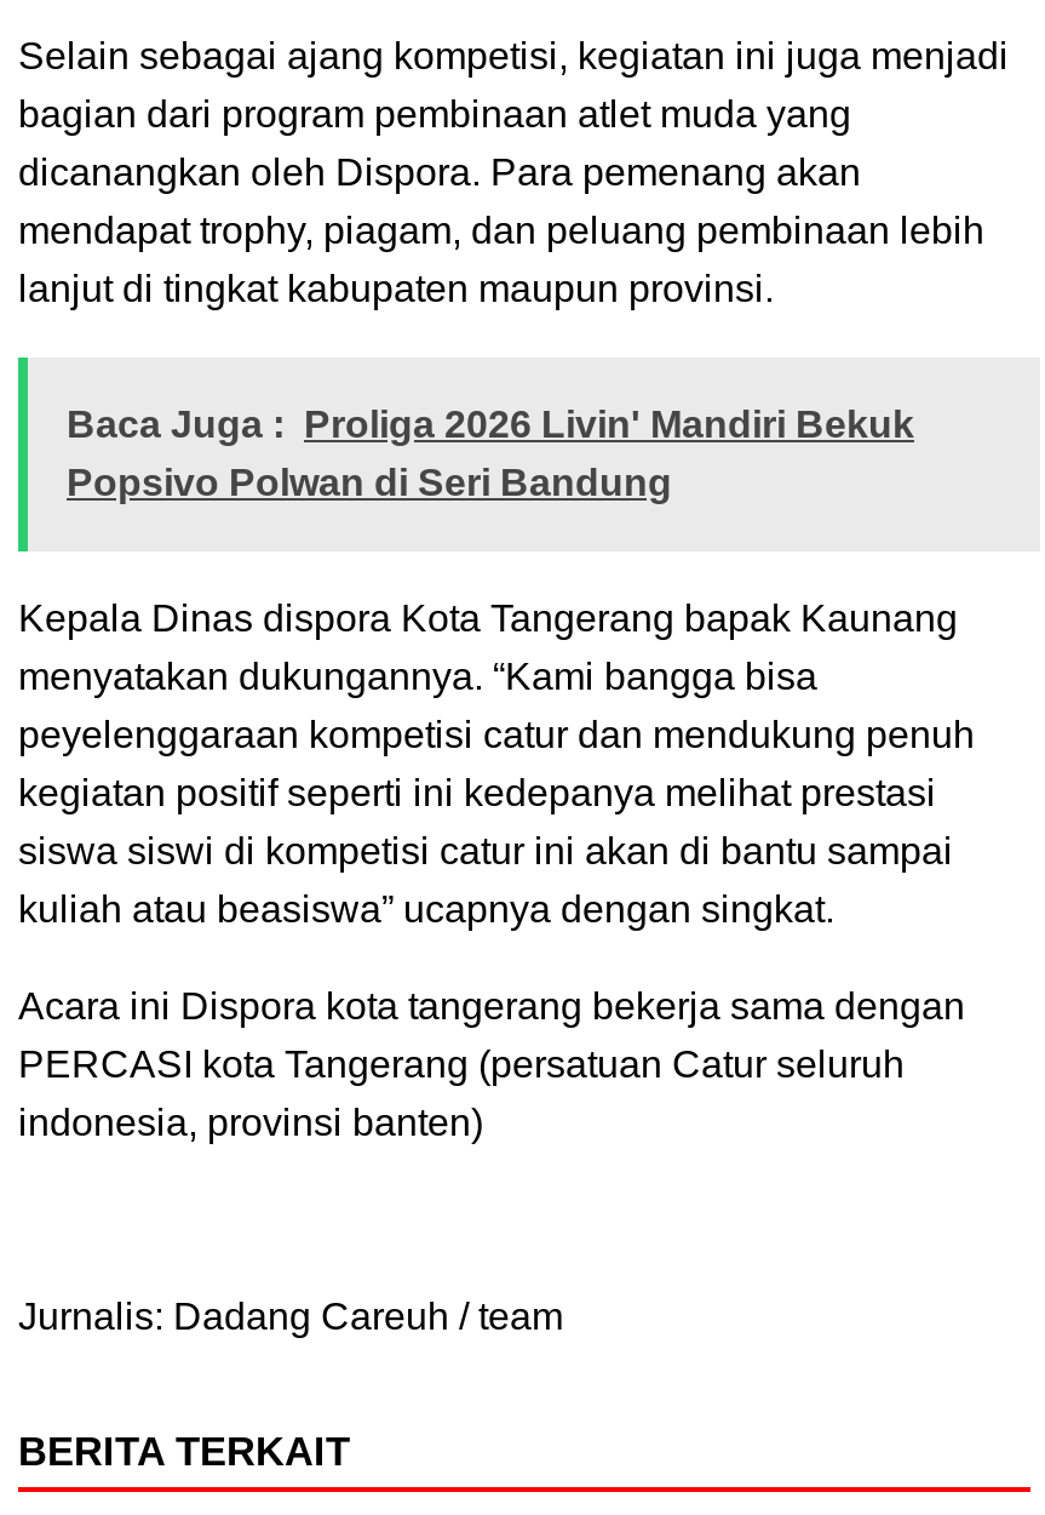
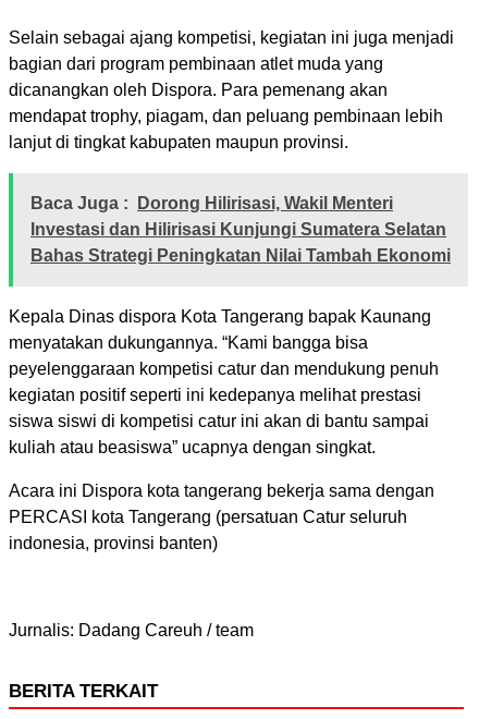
- Baca Juga : Proliga 2026 Livin' Mandiri Bekuk
- Popsivo Polwan di Seri Bandung
+ Baca Juga : Dorong Hilirisasi, Wakil Menteri
+ Investasi dan Hilirisasi Kunjungi Sumatera Selatan
+ Bahas Strategi Peningkatan Nilai Tambah Ekonomi
